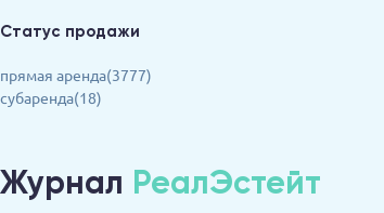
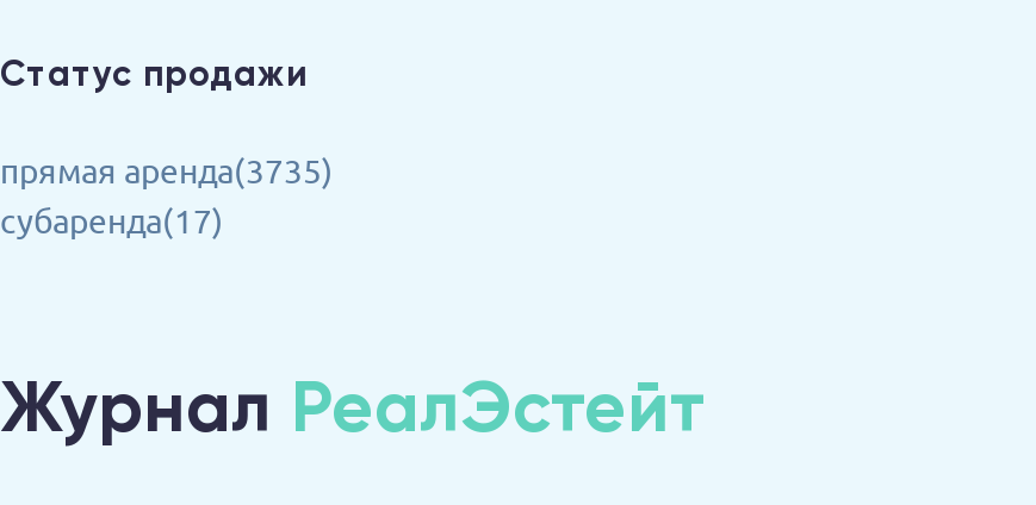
- прямая аренда(3777)
- субаренда(18)
+ прямая аренда(3735)
+ субаренда(17)
